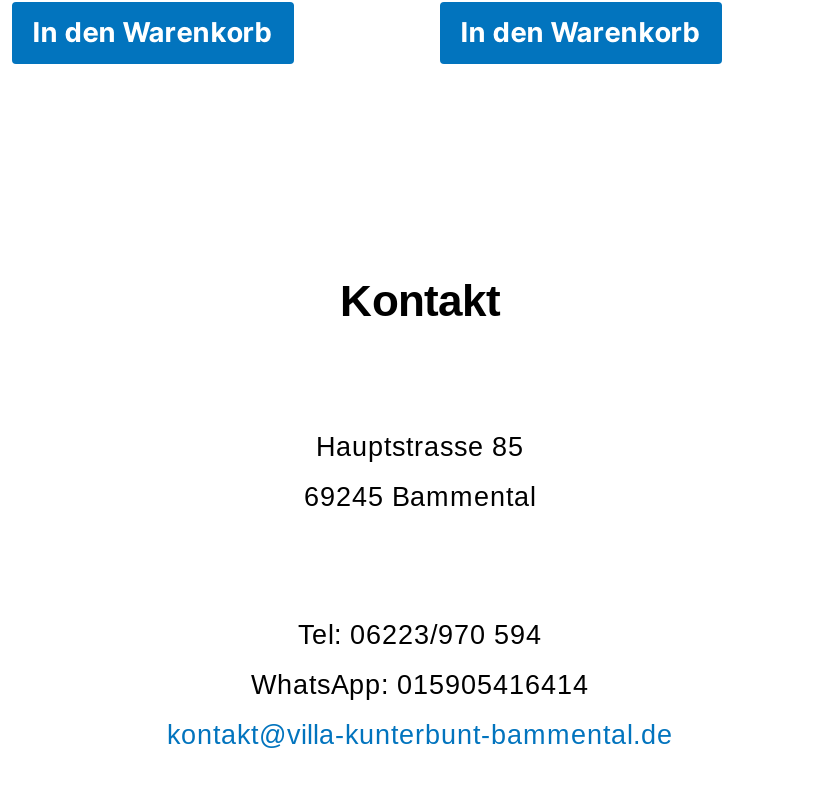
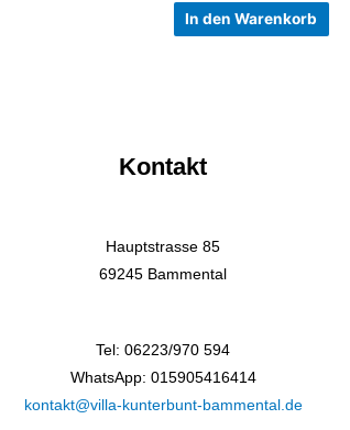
- In den Warenkorb
